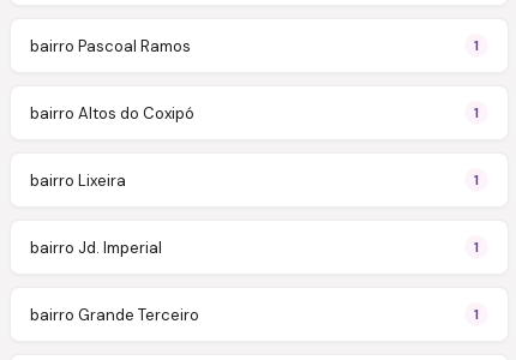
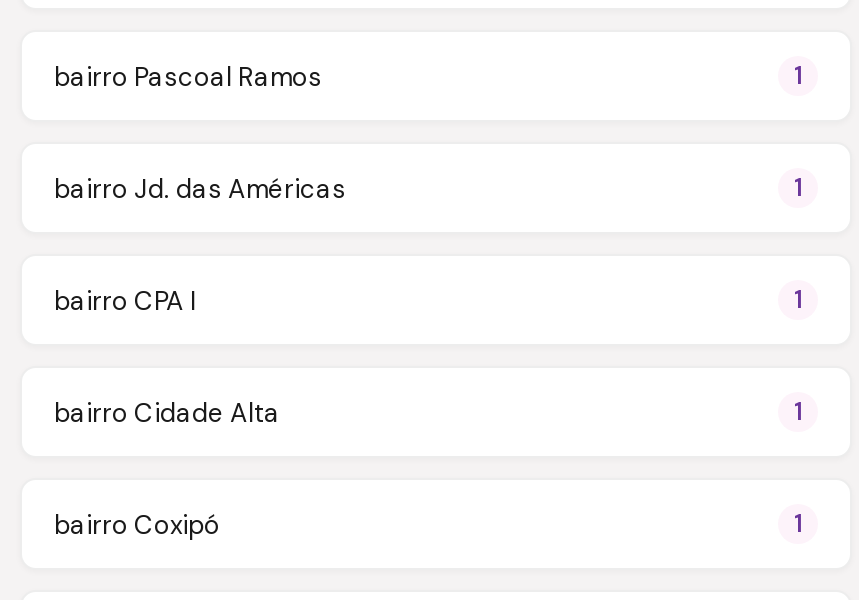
- bairro Altos do Coxipó
+ bairro Jd. das Américas

- bairro Lixeira
+ bairro CPA I

- bairro Jd. Imperial
+ bairro Cidade Alta

- bairro Grande Terceiro
+ bairro Coxipó
